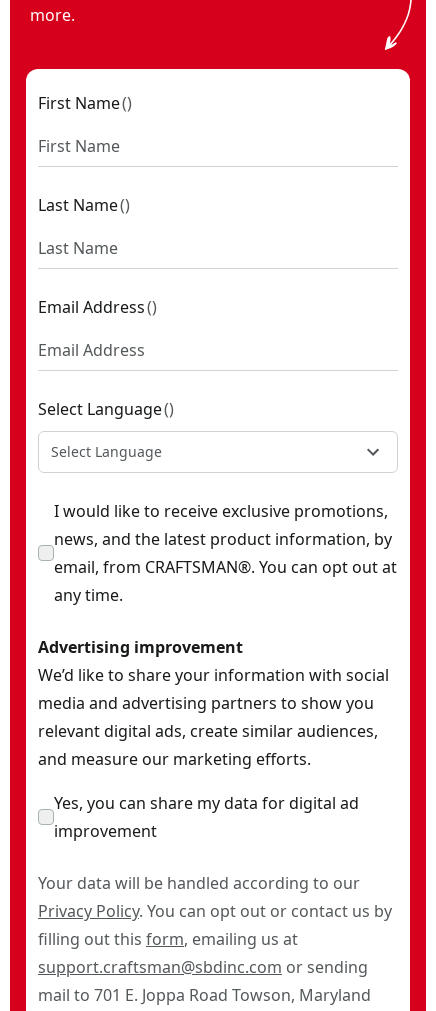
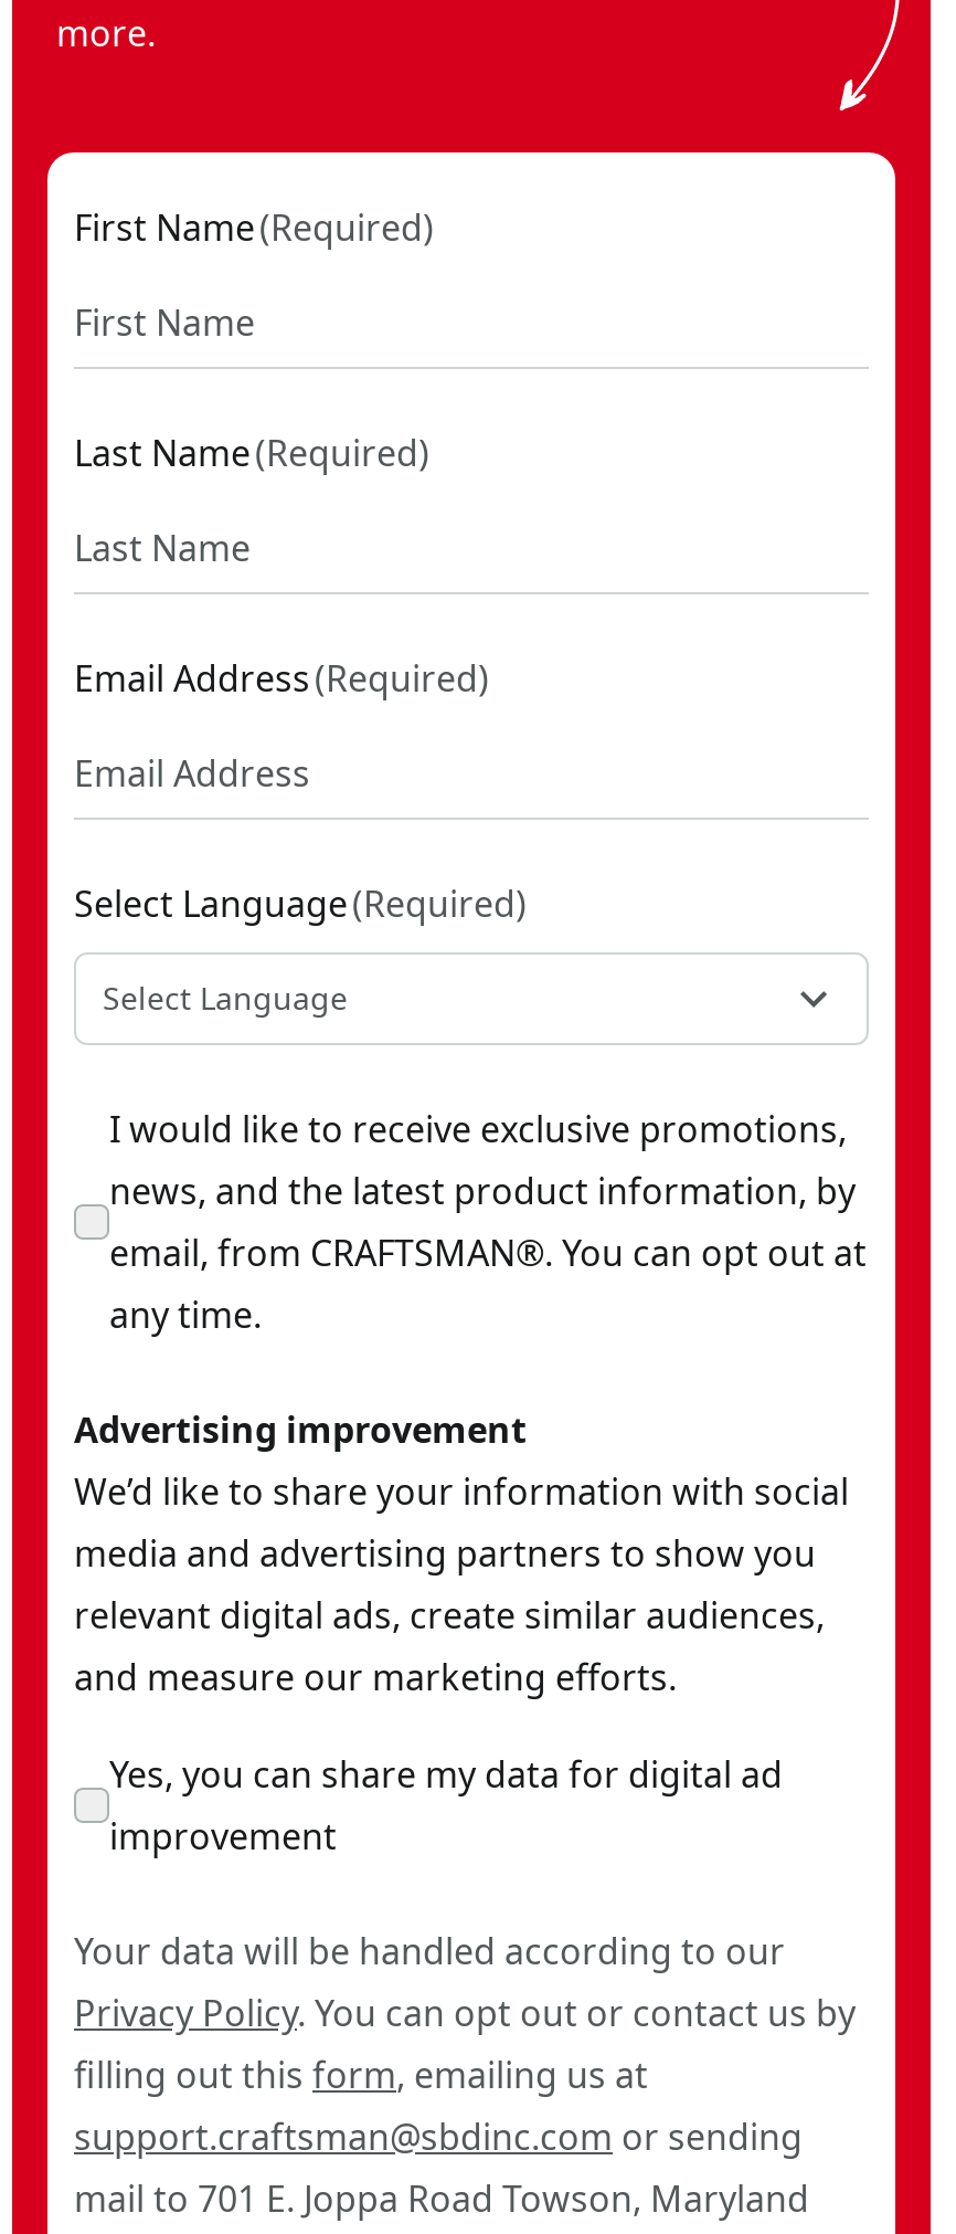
- First Name ()
+ First Name (Required)

- Last Name ()
+ Last Name (Required)

- Email Address ()
+ Email Address (Required)

- Select Language ()
+ Select Language (Required)
